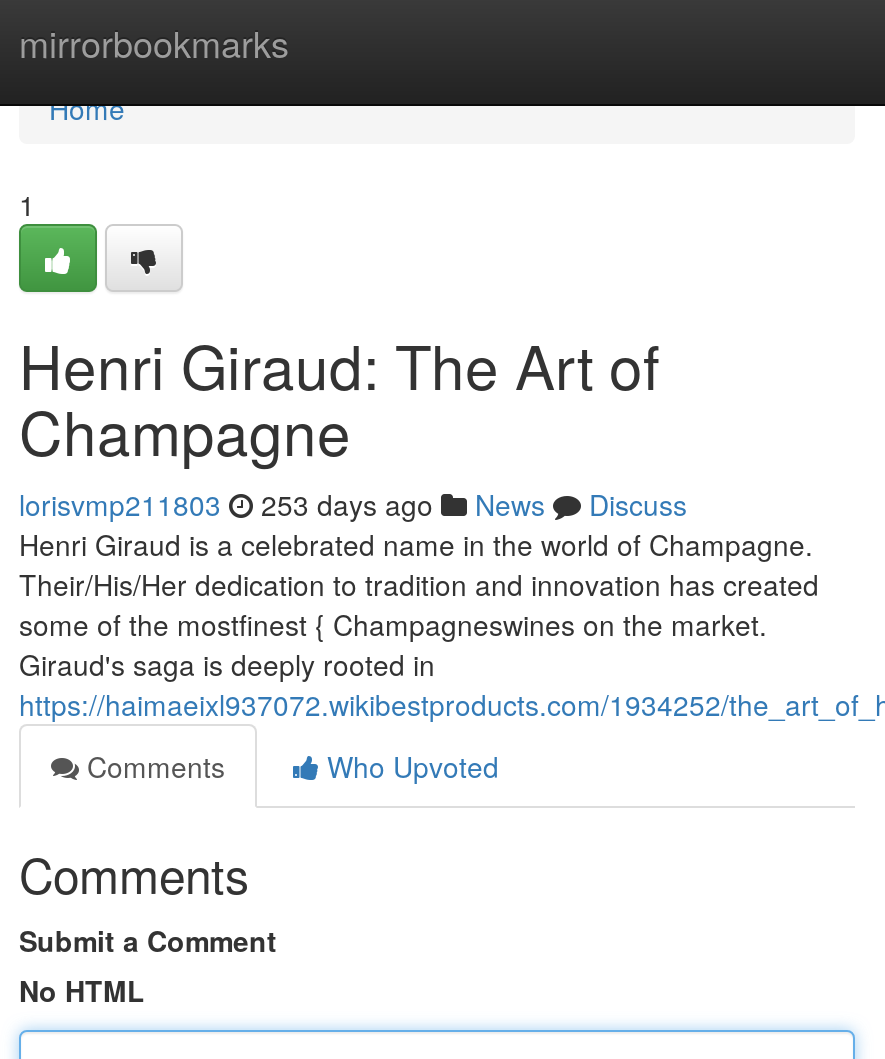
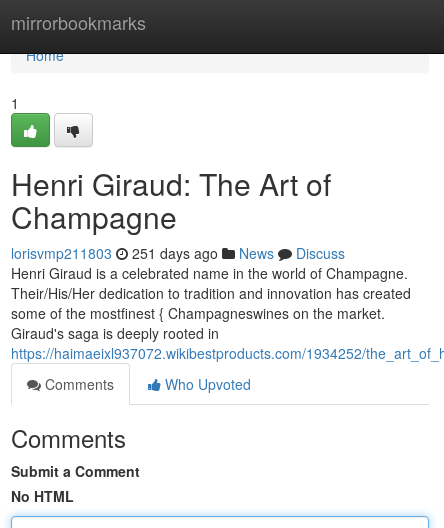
- lorisvmp211803 253 days ago News Discuss
+ lorisvmp211803 251 days ago News Discuss
